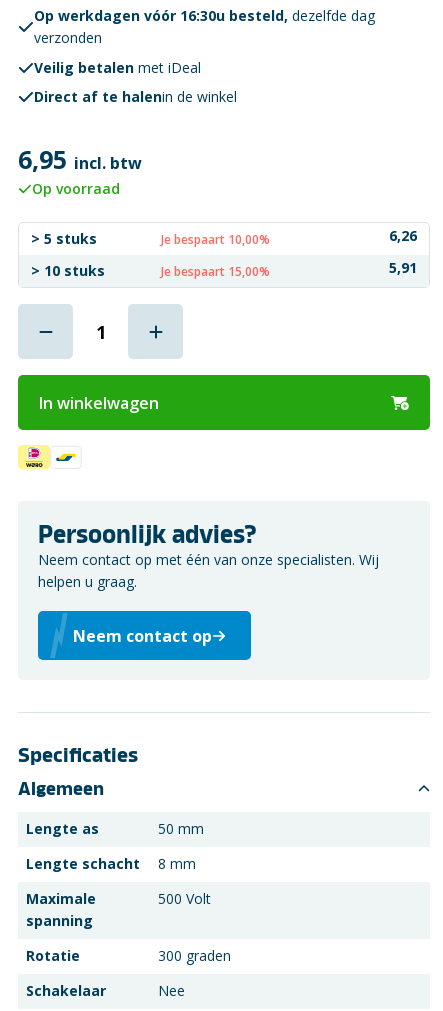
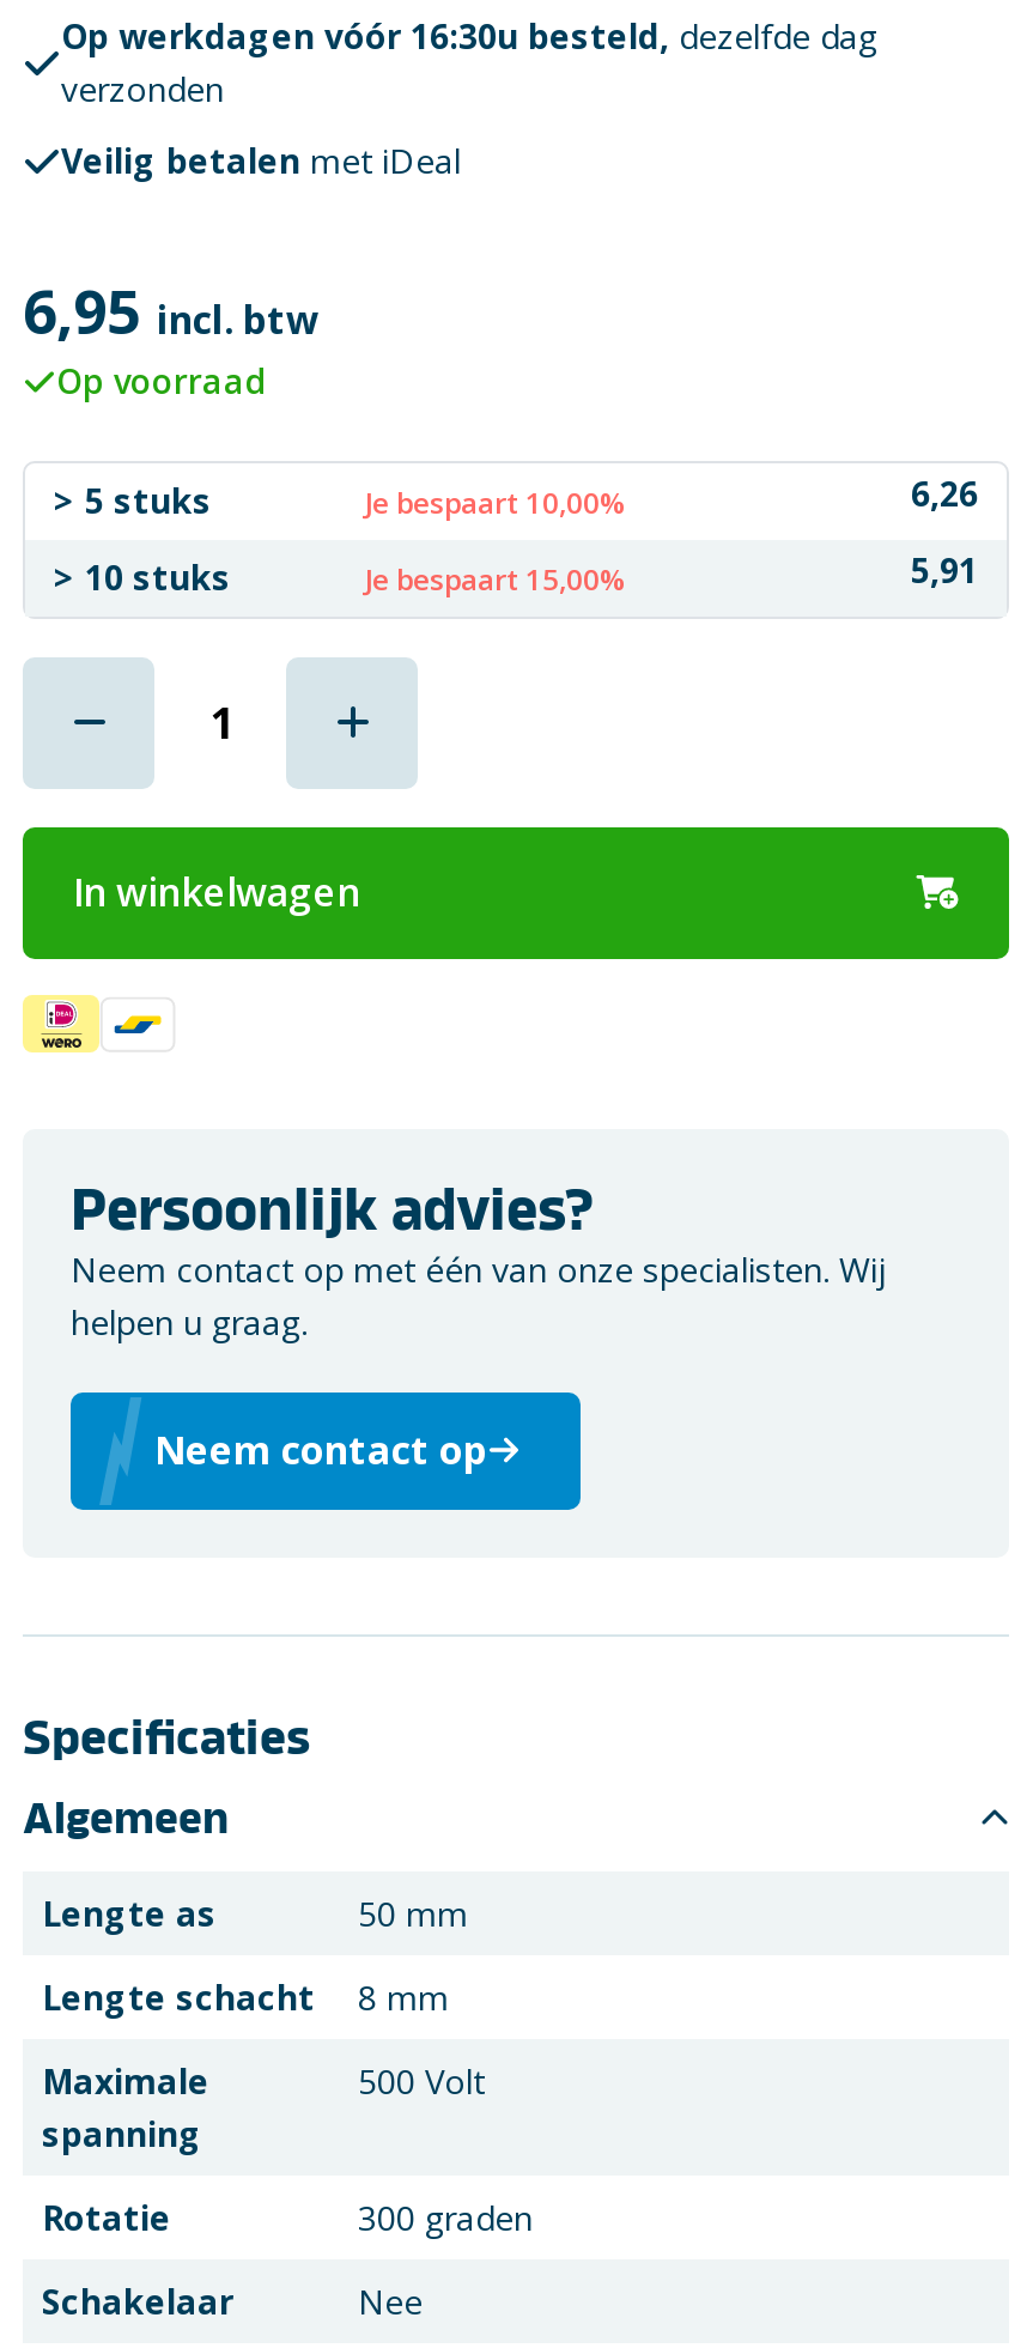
- Direct af te halenin de winkel
